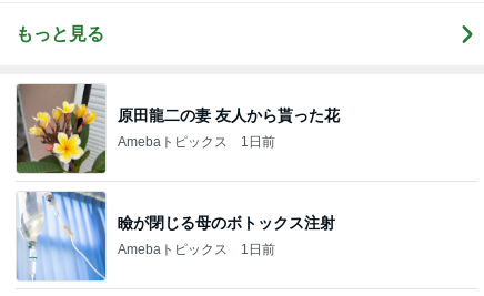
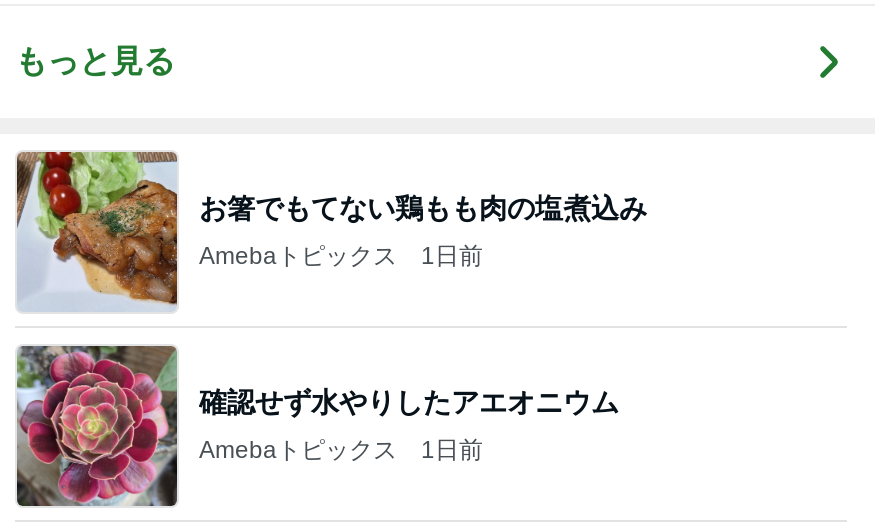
- [image]
- 原田龍二の妻 友人から貰った花
+ [image]
+ お箸でもてない鶏もも肉の塩煮込み

- [image]
- 瞼が閉じる母のボトックス注射
+ [image]
+ 確認せず水やりしたアエオニウム
